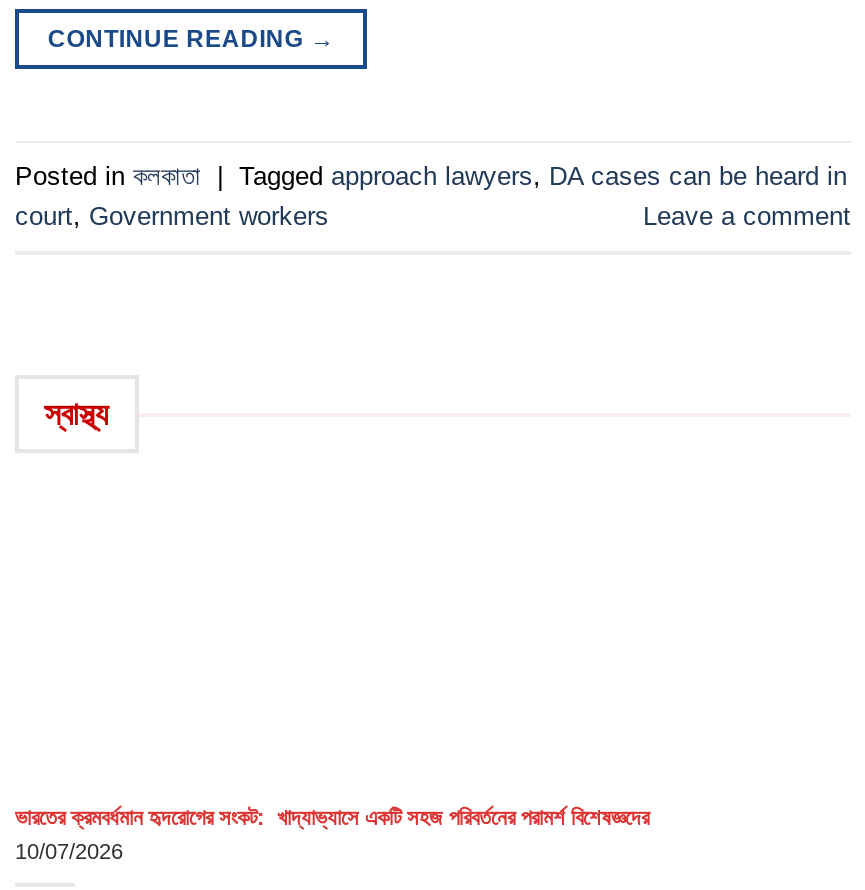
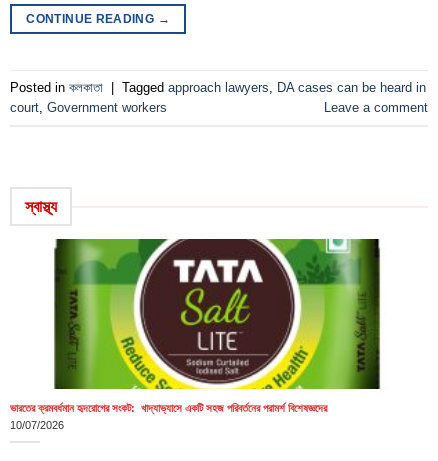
+ [image]
